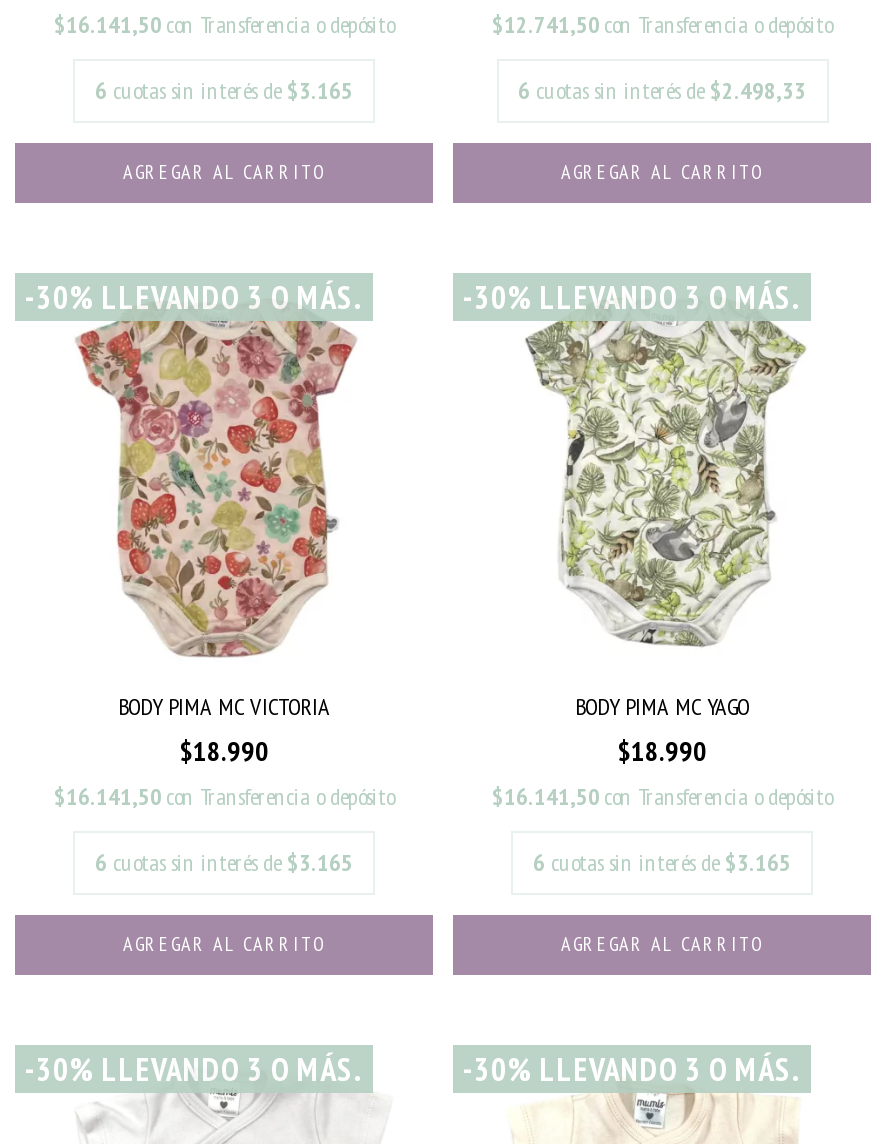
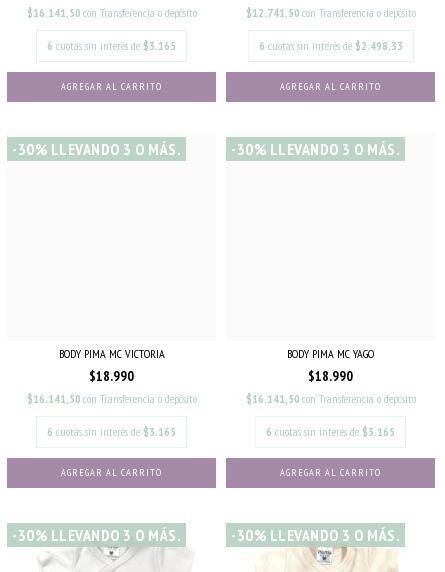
- [image]

- [image]
